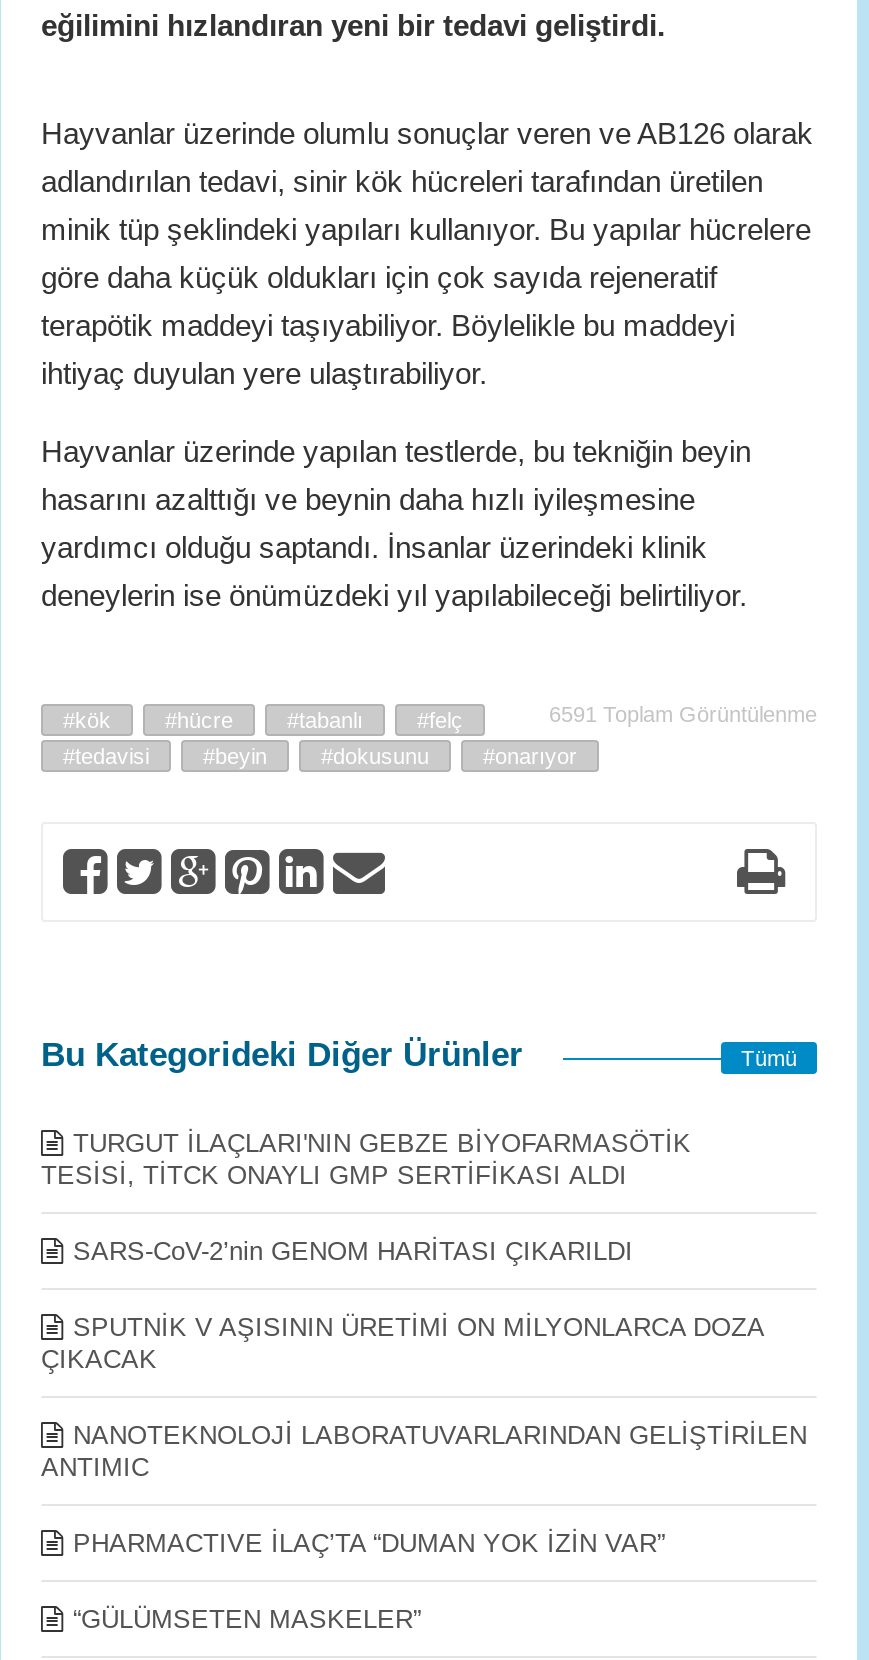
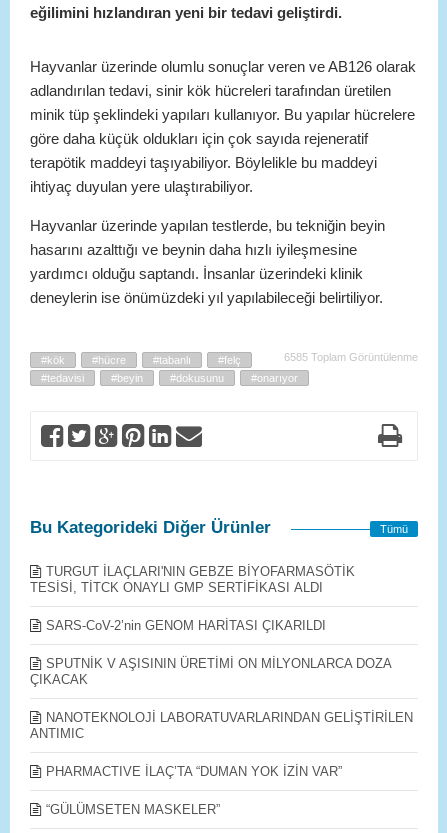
- 6591 Toplam Görüntülenme
+ 6585 Toplam Görüntülenme
